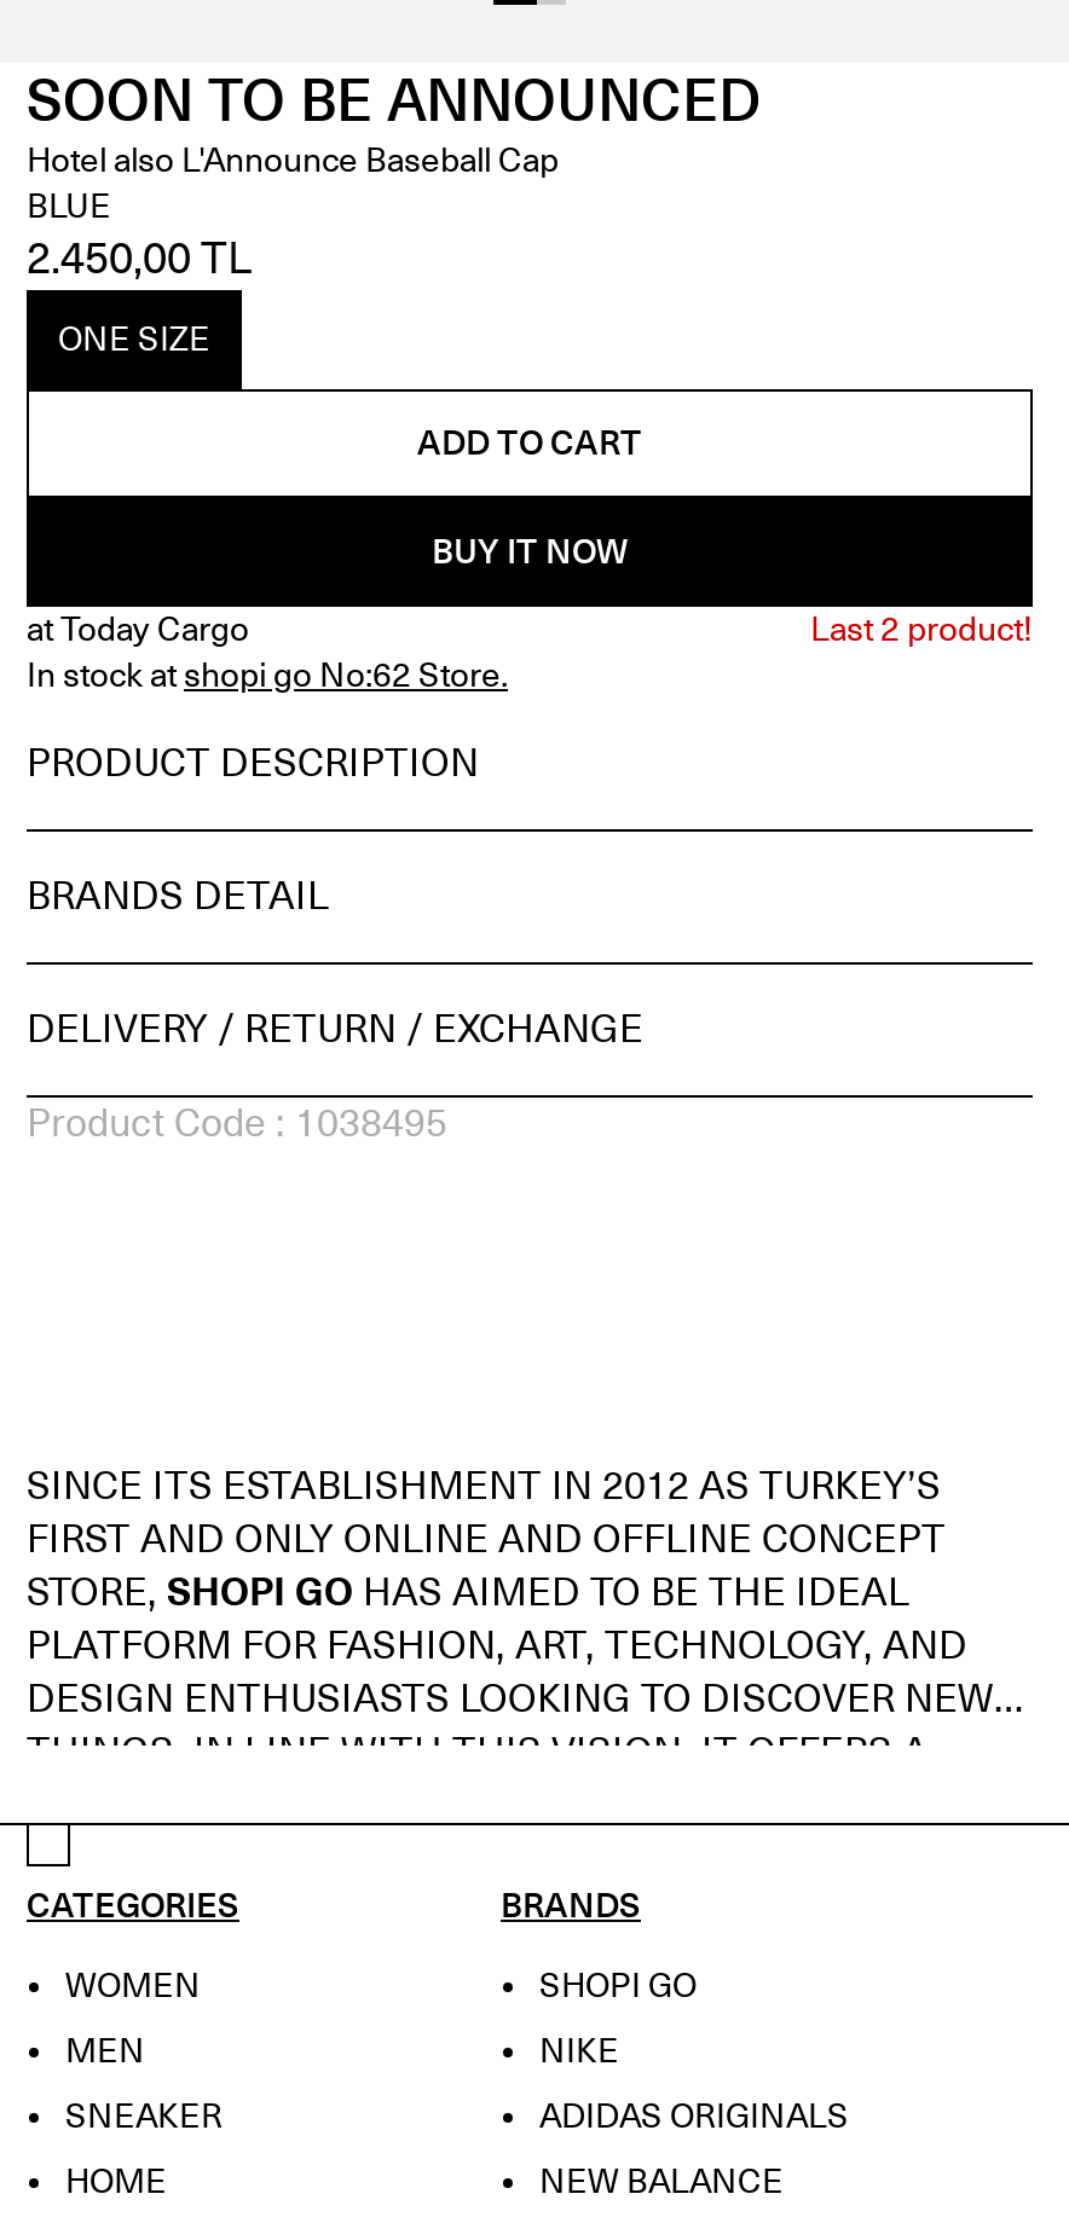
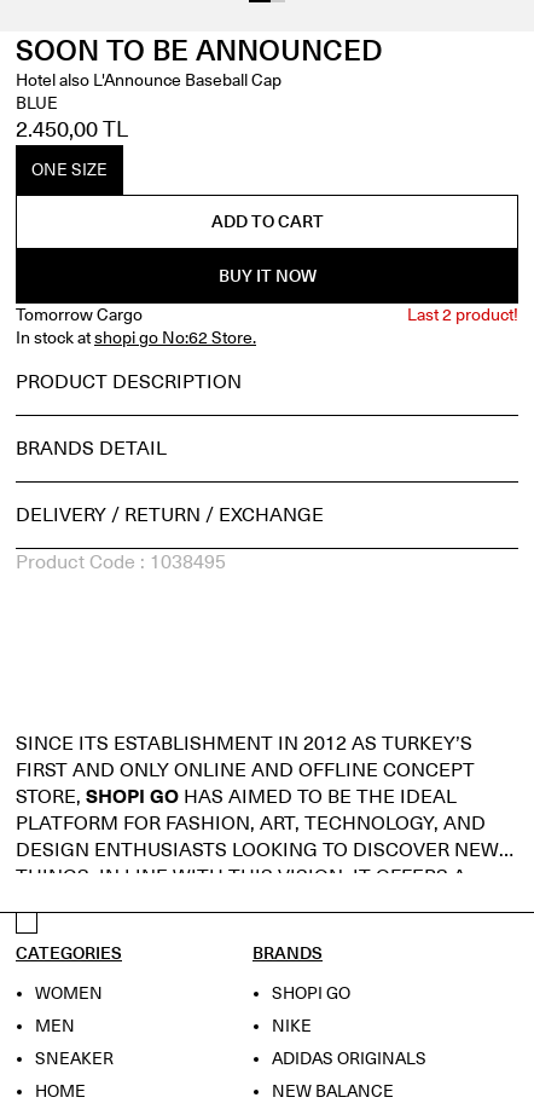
- at Today Cargo
+ Tomorrow Cargo
